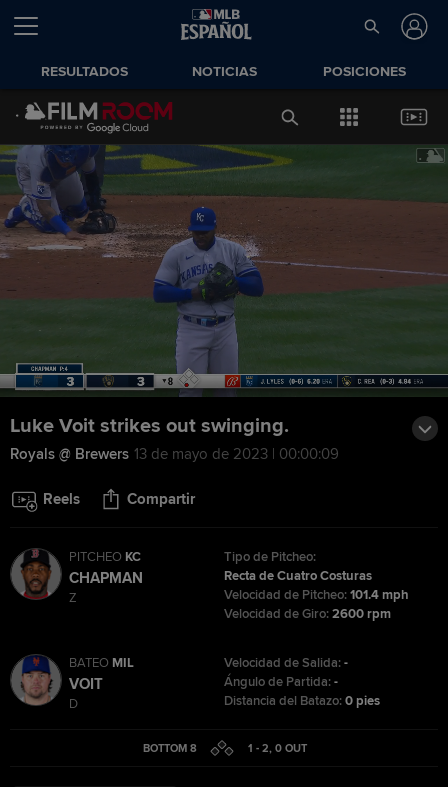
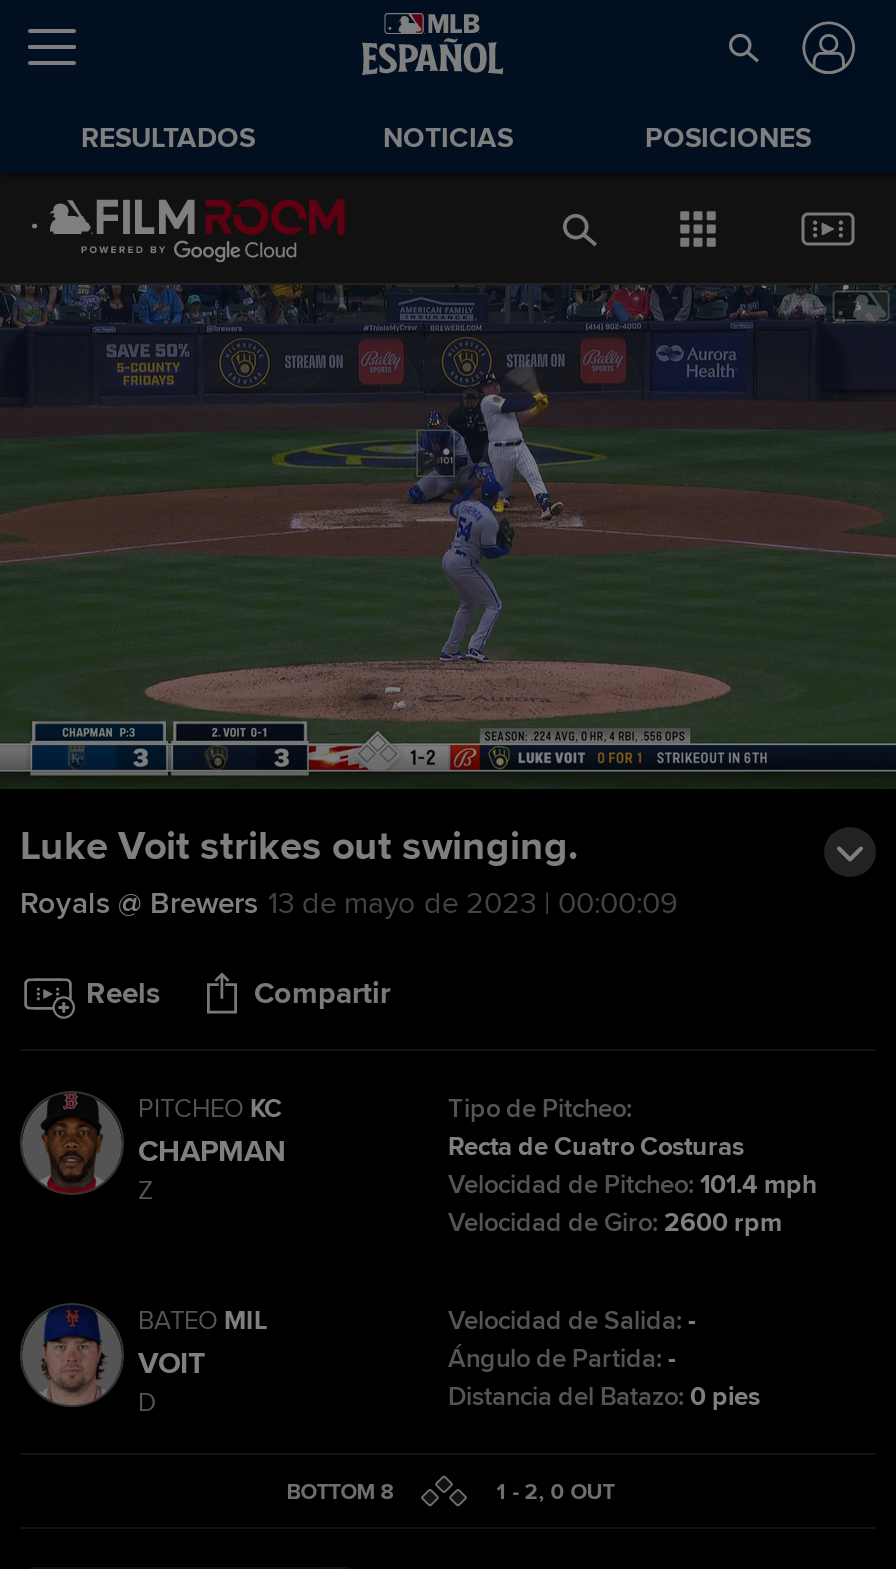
- [image]
+ [image]
